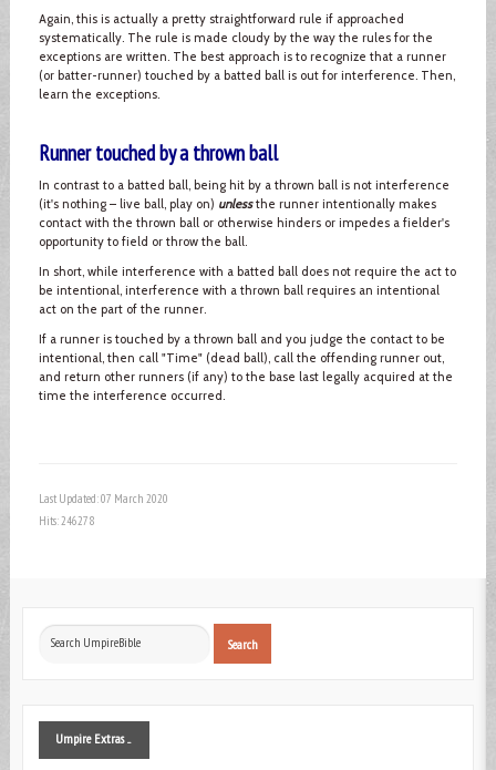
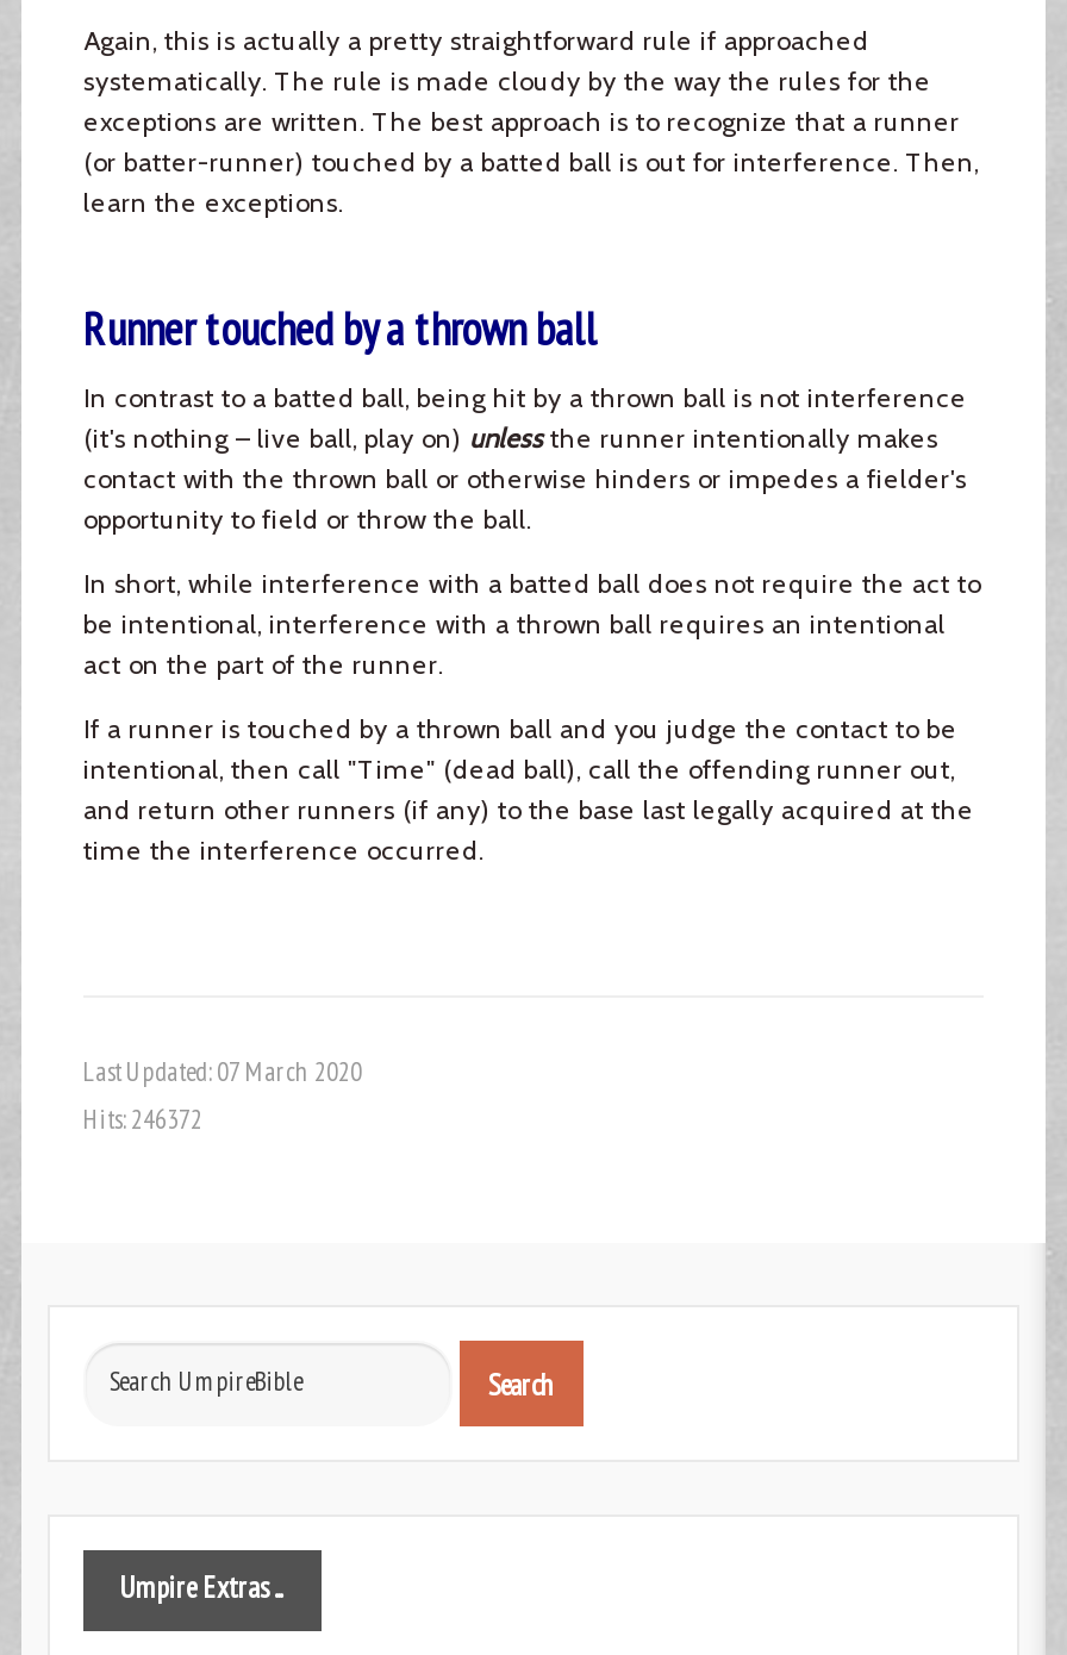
- Hits: 246278
+ Hits: 246372
